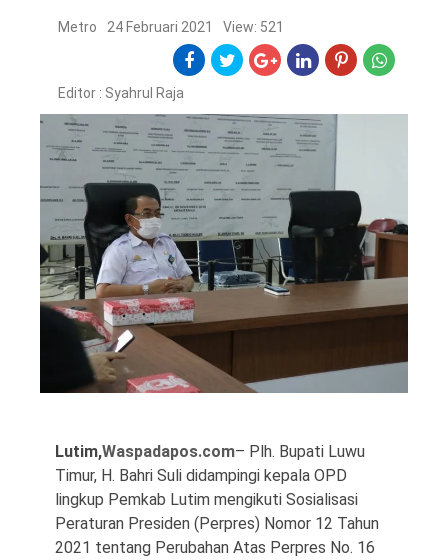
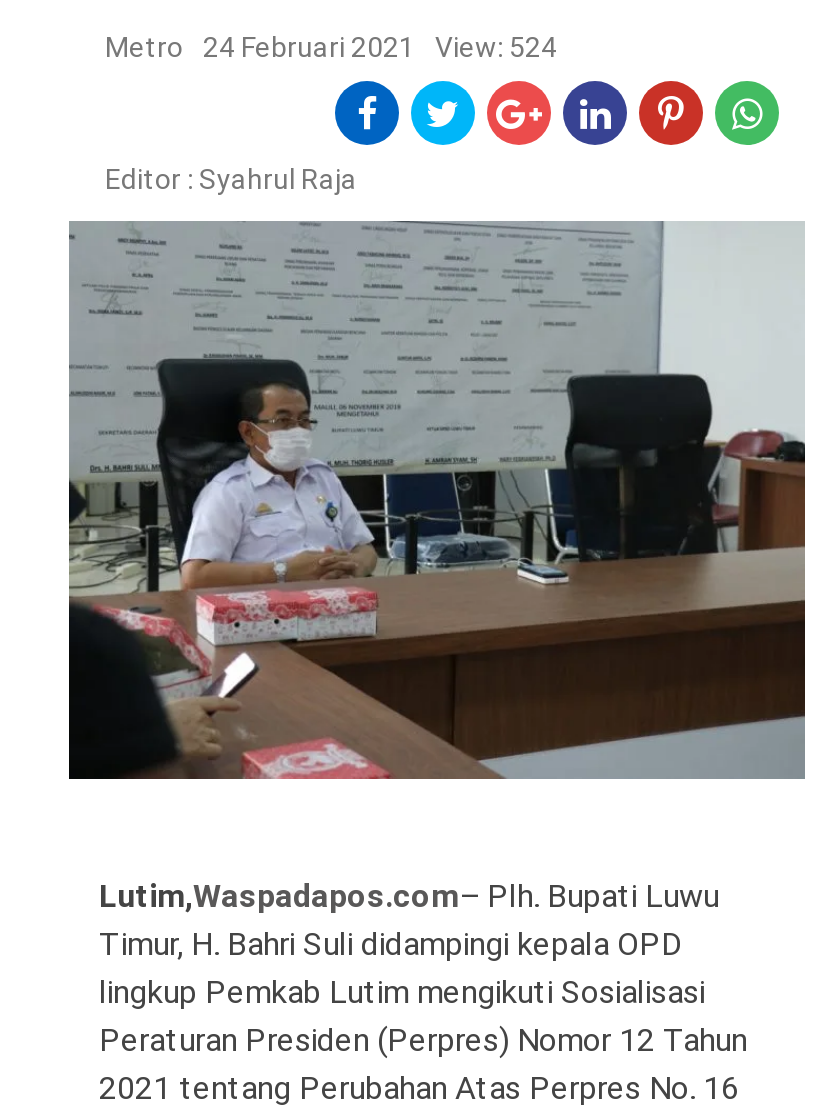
- View: 521
+ View: 524
